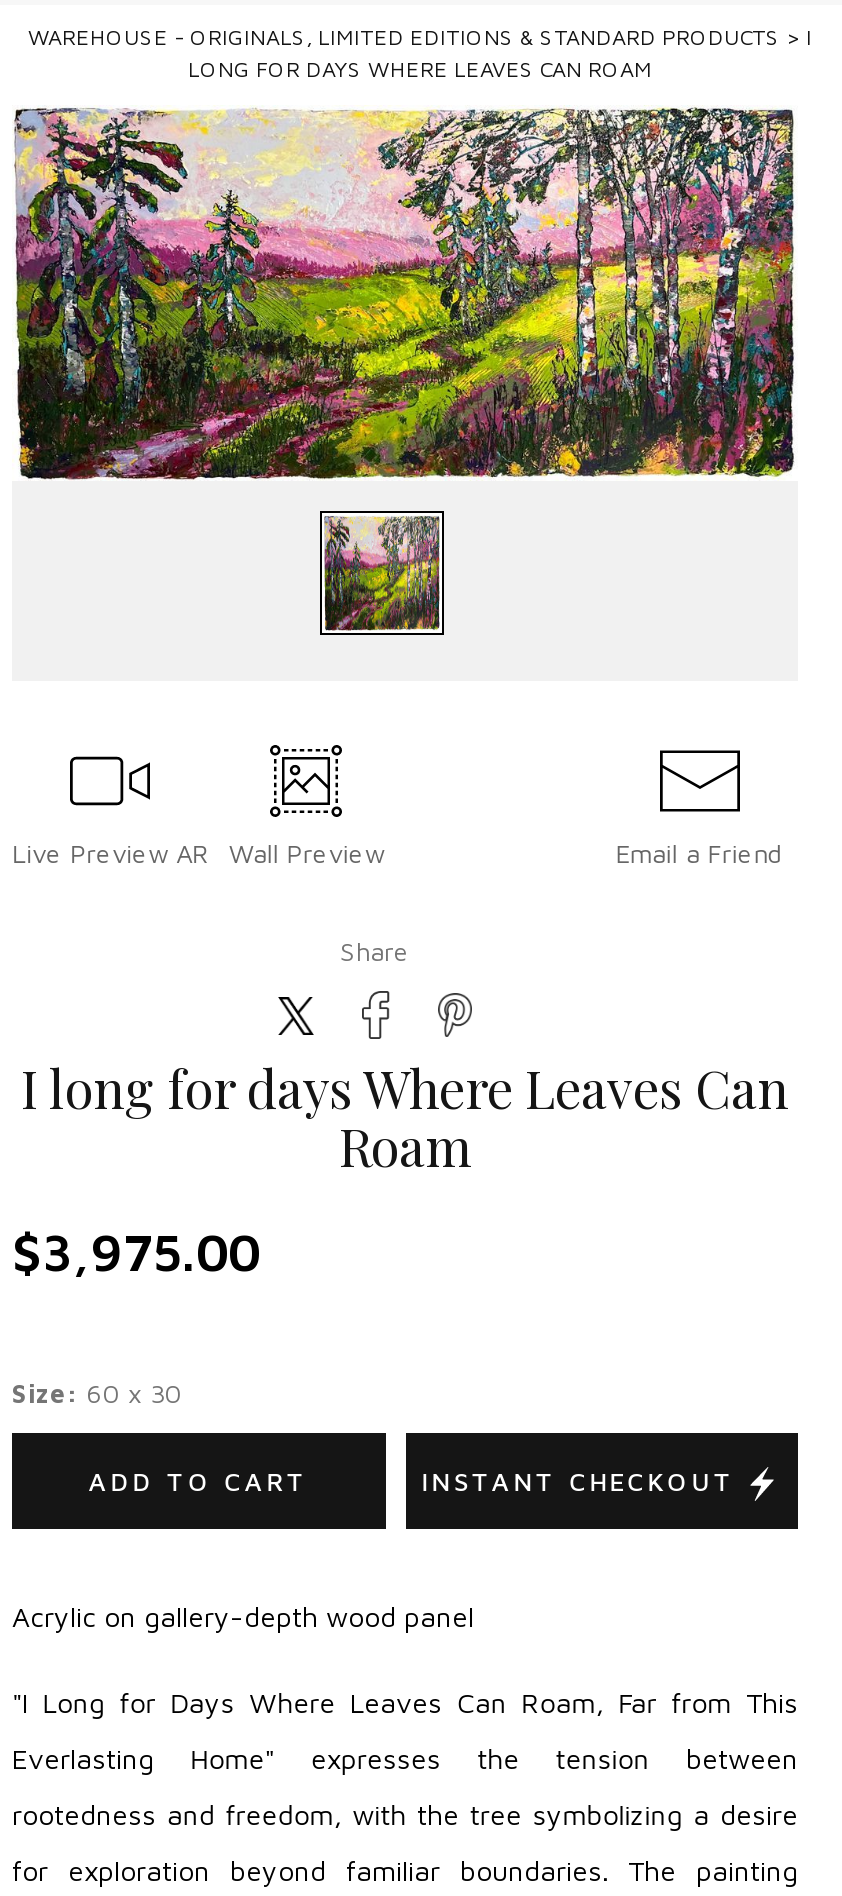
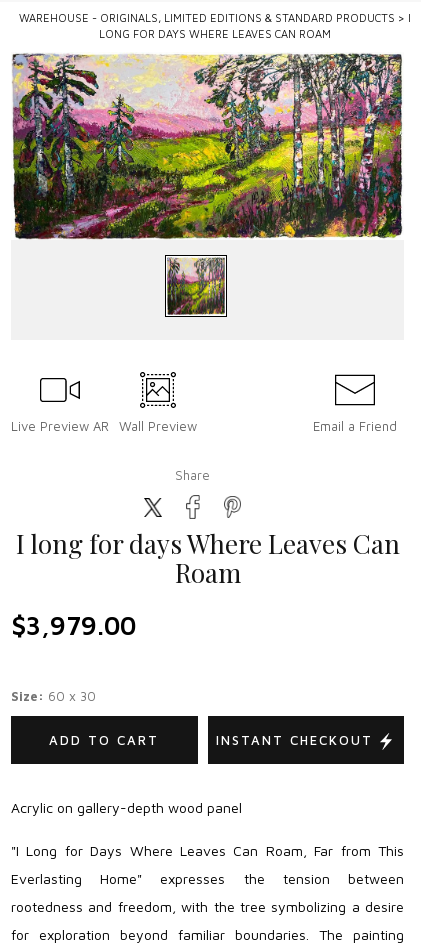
- $3,975.00
+ $3,979.00
